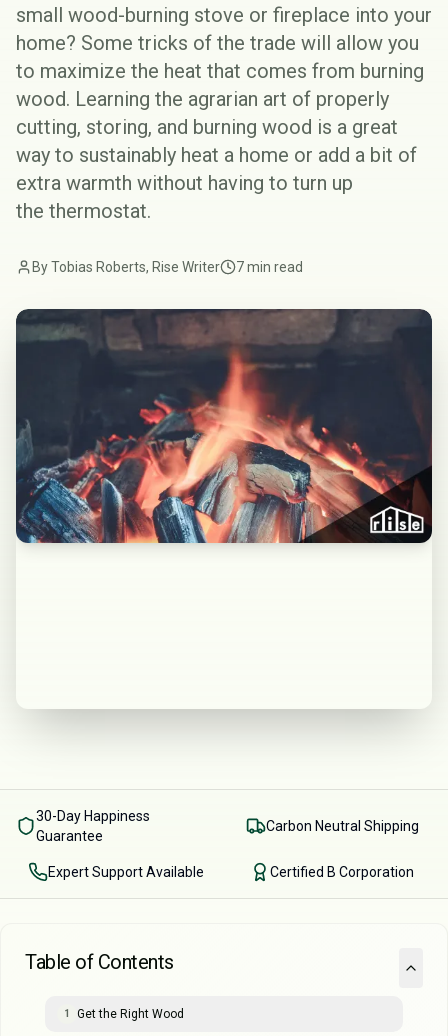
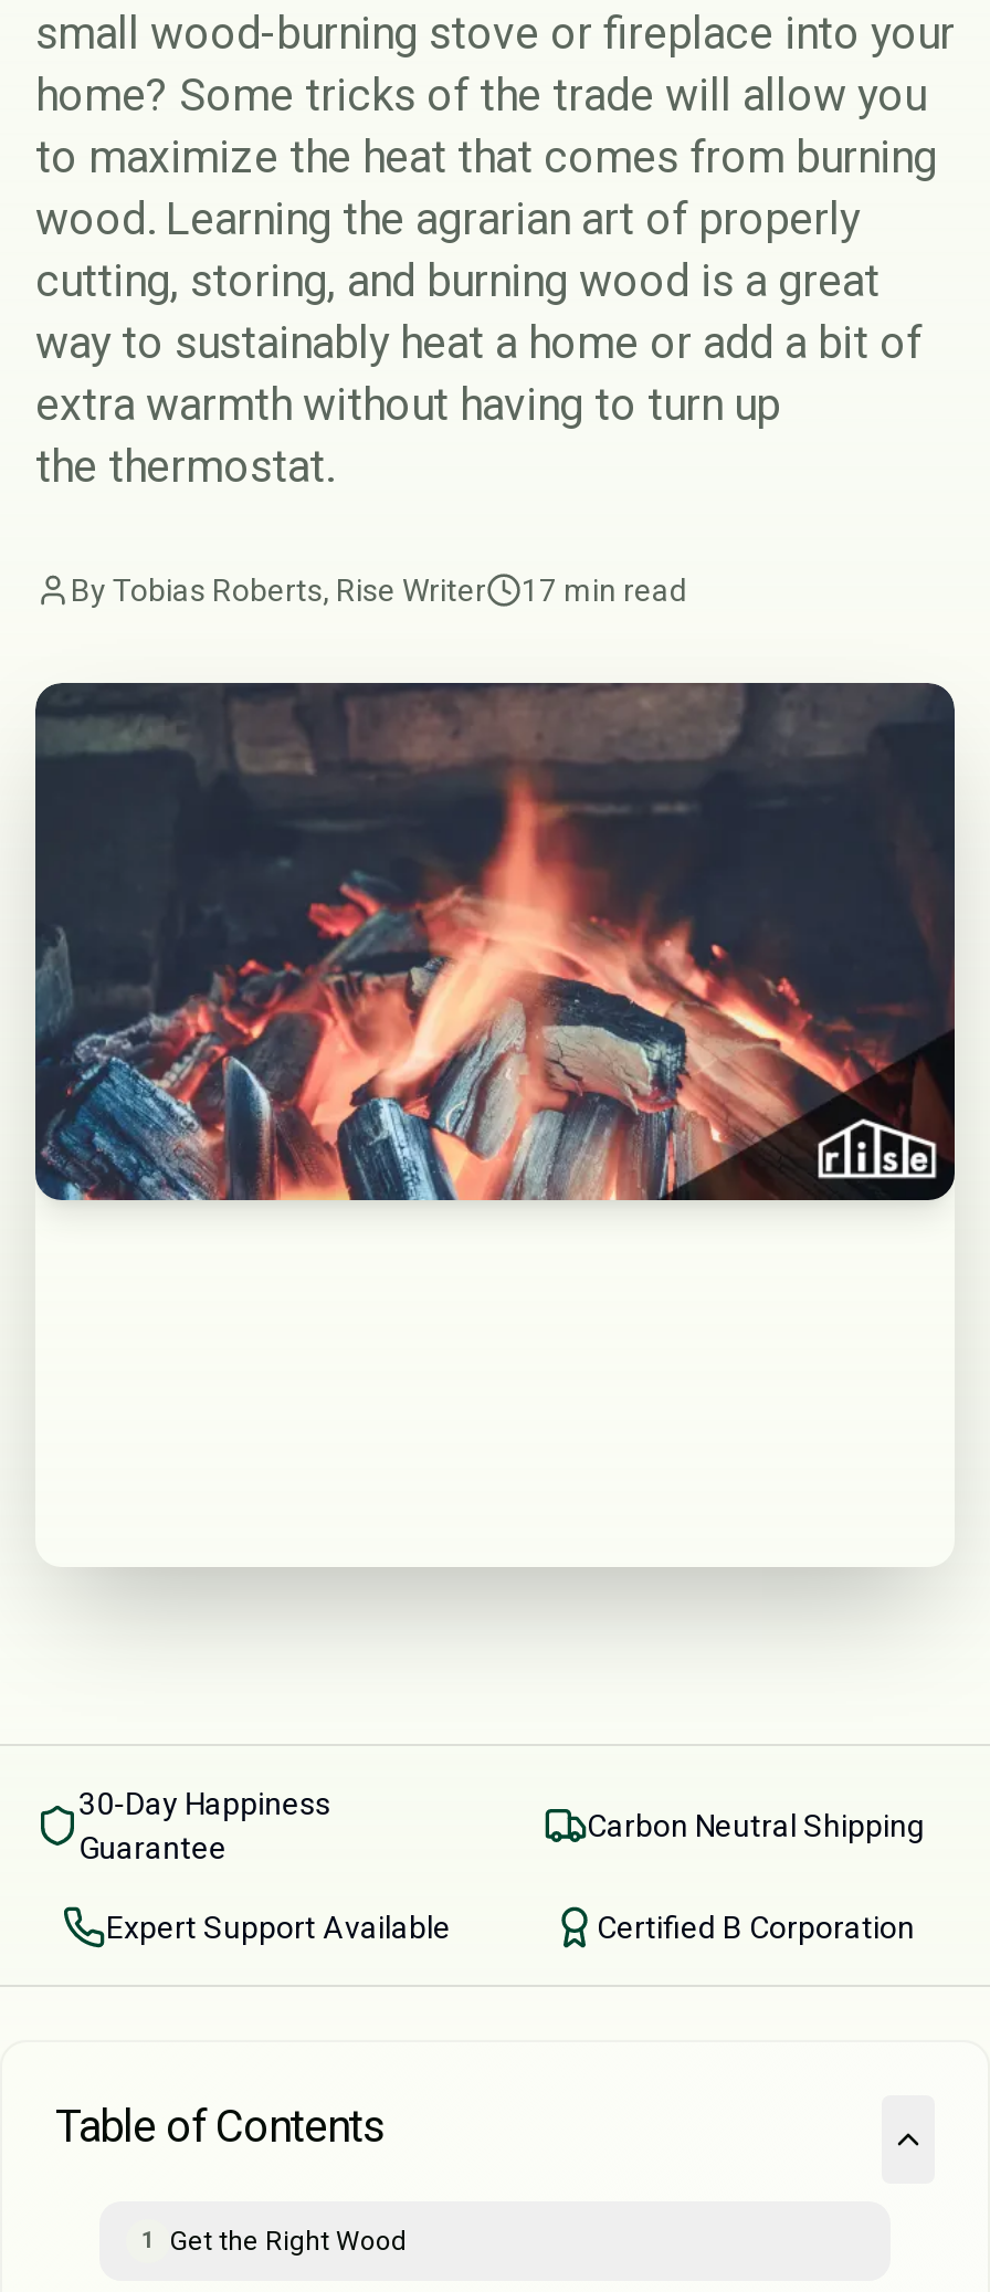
- By Tobias Roberts, Rise Writer 7 min read
+ By Tobias Roberts, Rise Writer 17 min read
